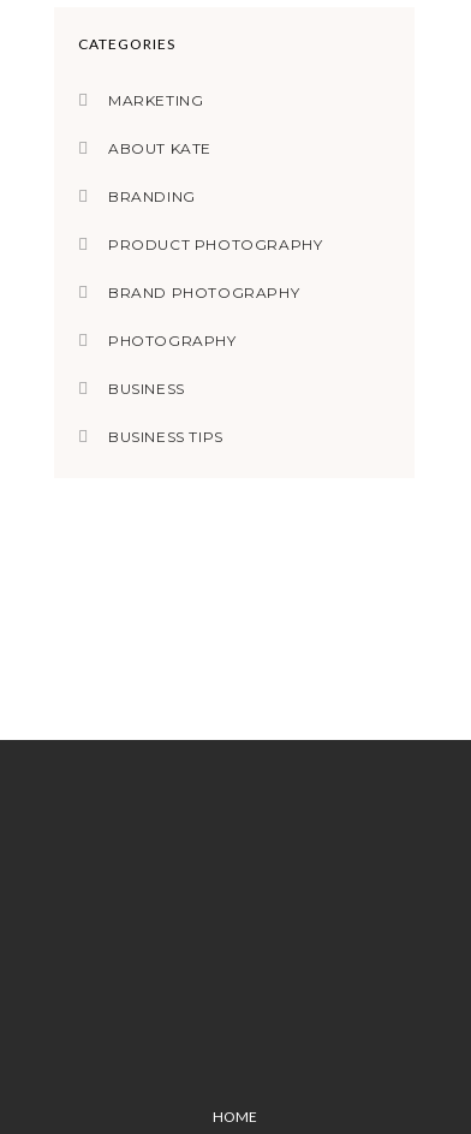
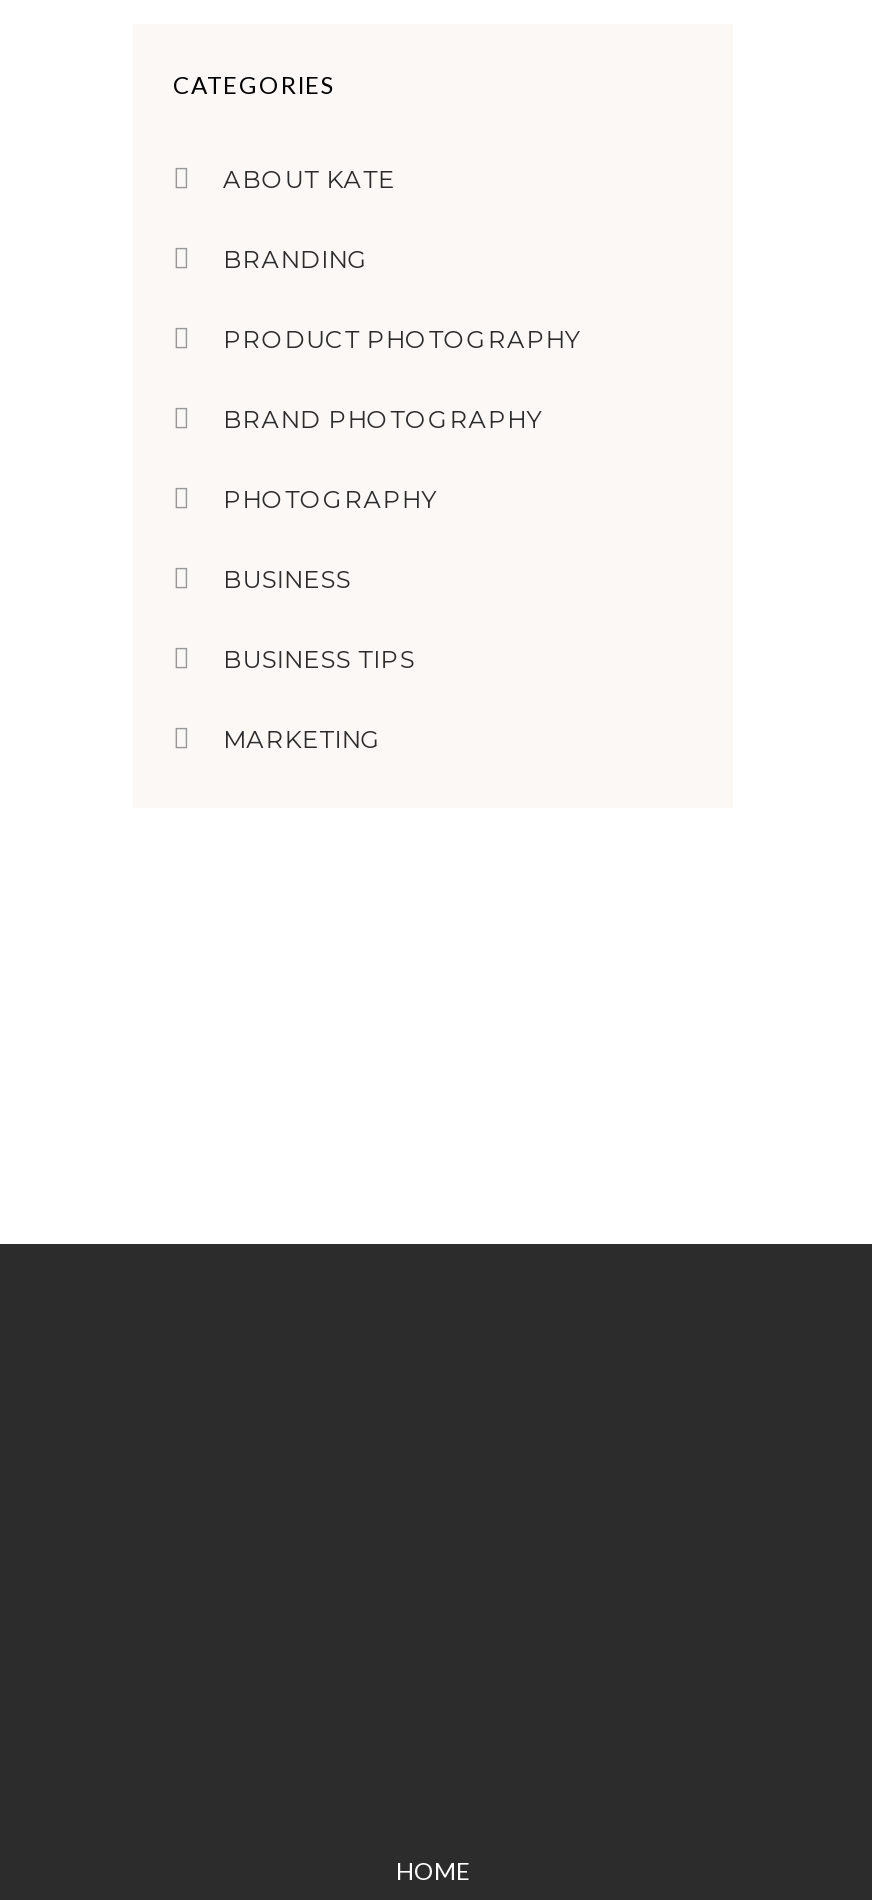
moved down: MARKETING

moved up: ABOUT KATE | BRANDING | PRODUCT PHOTOGRAPHY | BRAND PHOTOGRAPHY | PHOTOGRAPHY | BUSINESS | BUSINESS TIPS
